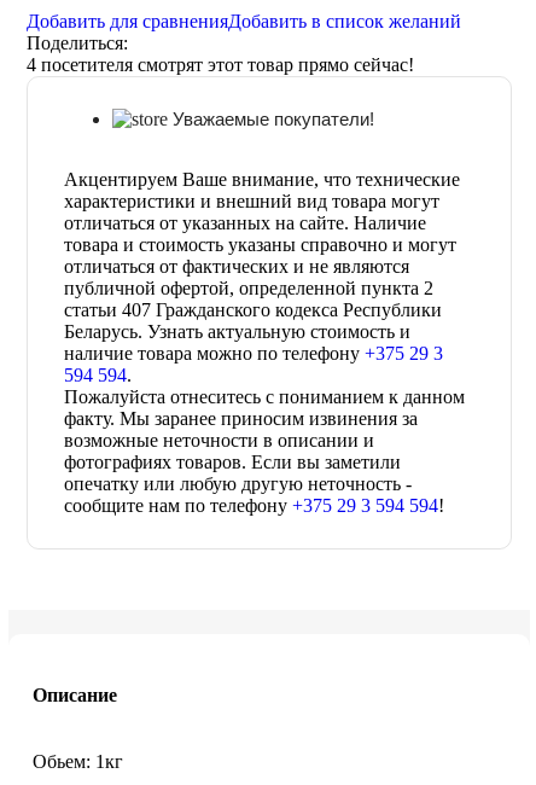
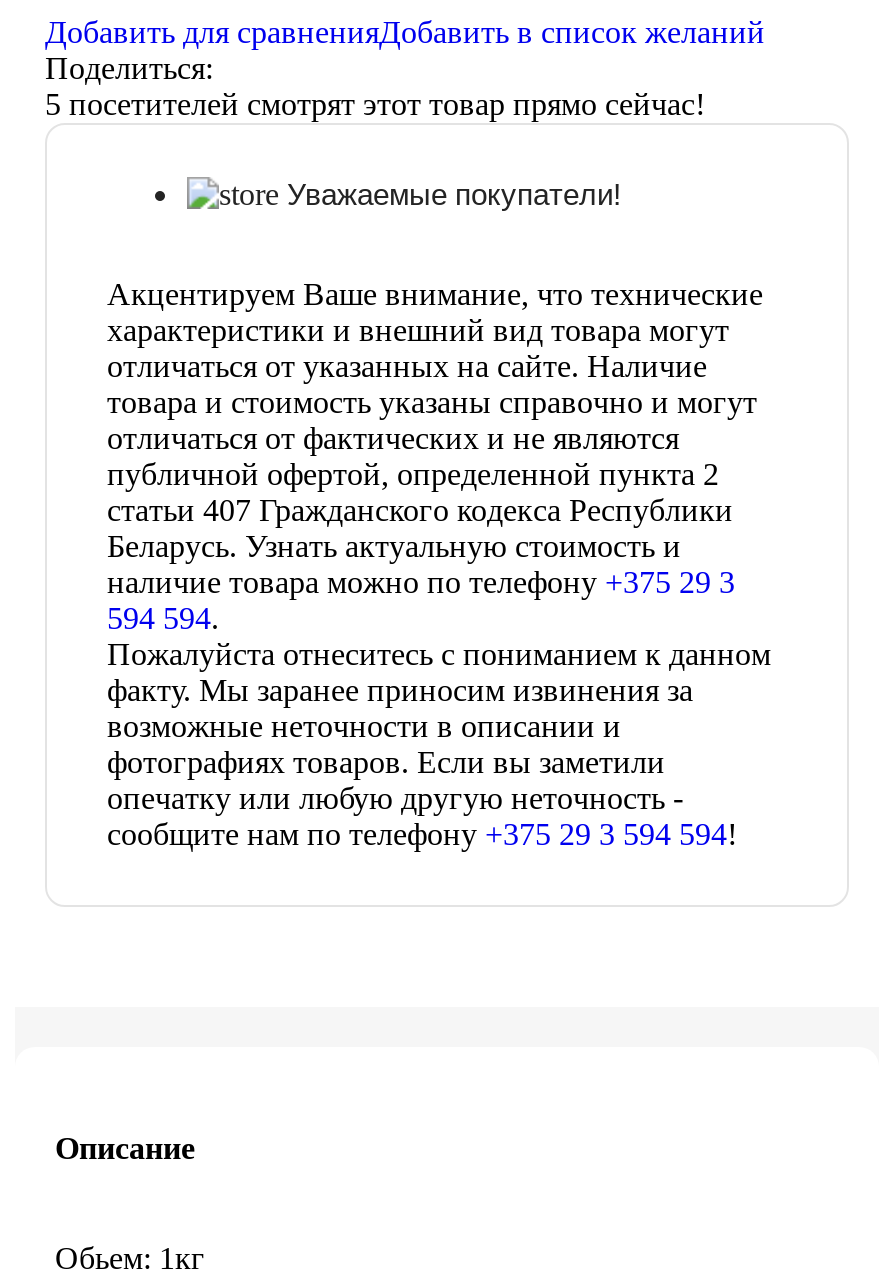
- 4 посетителя смотрят этот товар прямо сейчас!
+ 5 посетителей смотрят этот товар прямо сейчас!
